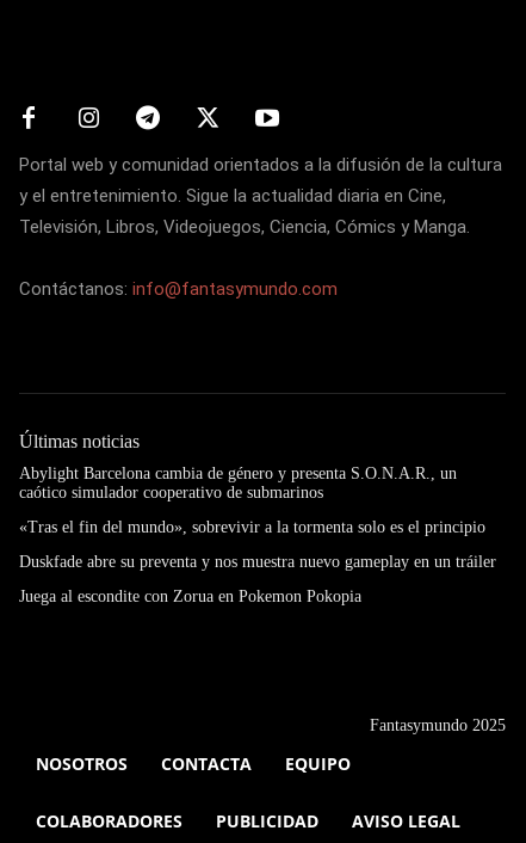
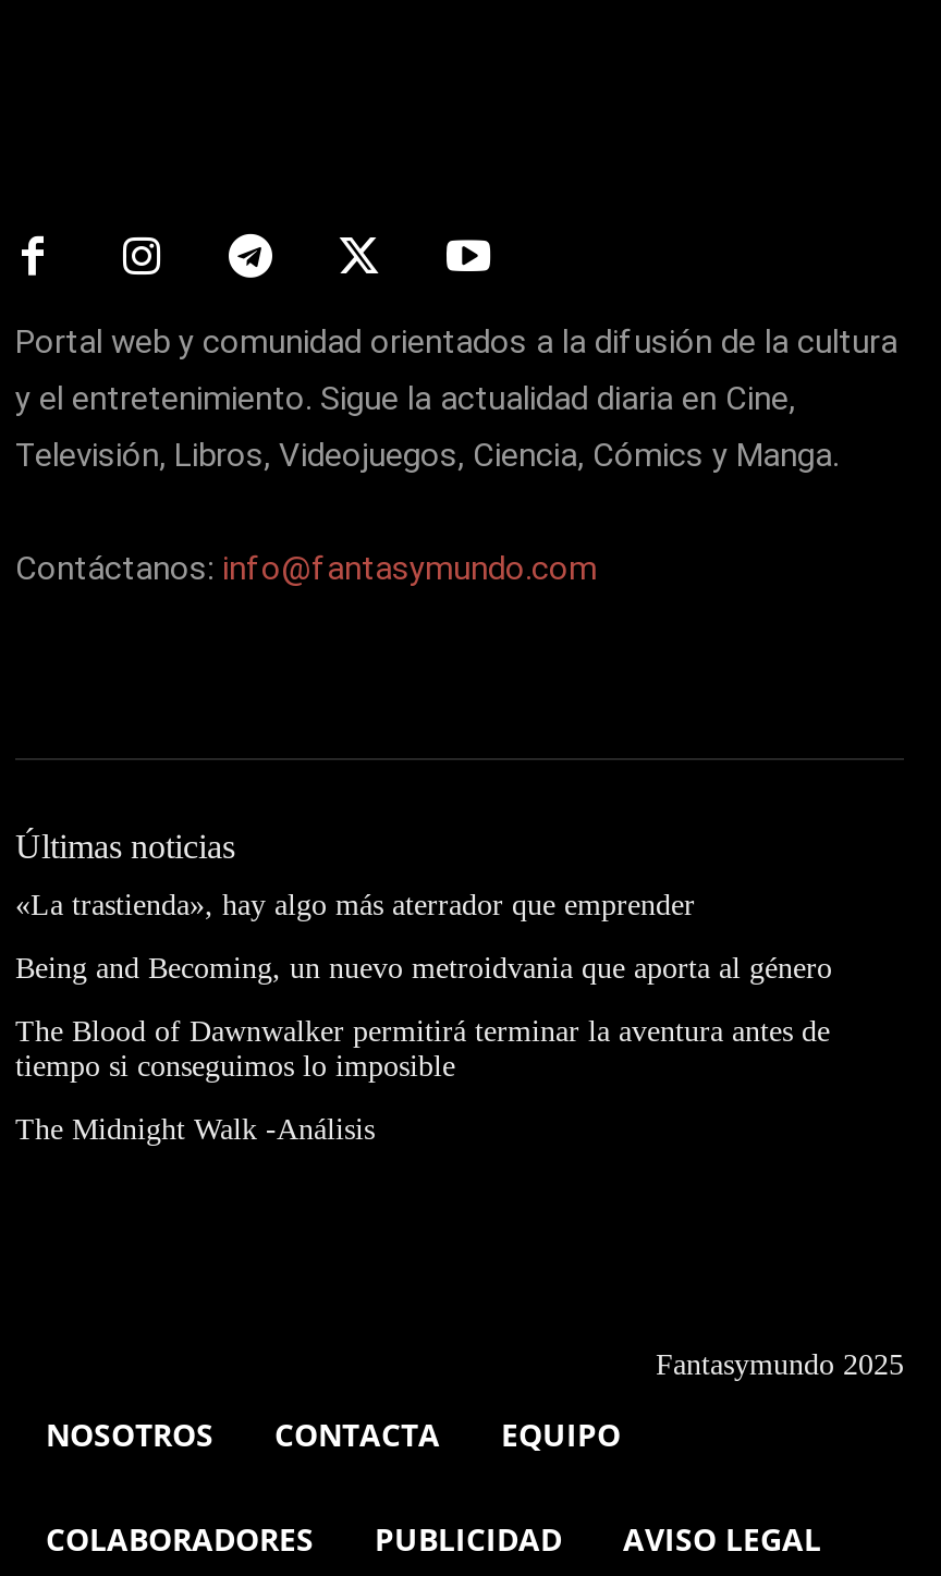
- Abylight Barcelona cambia de género y presenta S.O.N.A.R., un
- caótico simulador cooperativo de submarinos
+ «La trastienda», hay algo más aterrador que emprender

- «Tras el fin del mundo», sobrevivir a la tormenta solo es el principio
+ Being and Becoming, un nuevo metroidvania que aporta al género

- Duskfade abre su preventa y nos muestra nuevo gameplay en un tráiler
+ The Blood of Dawnwalker permitirá terminar la aventura antes de
+ tiempo si conseguimos lo imposible

- Juega al escondite con Zorua en Pokemon Pokopia
+ The Midnight Walk -Análisis
